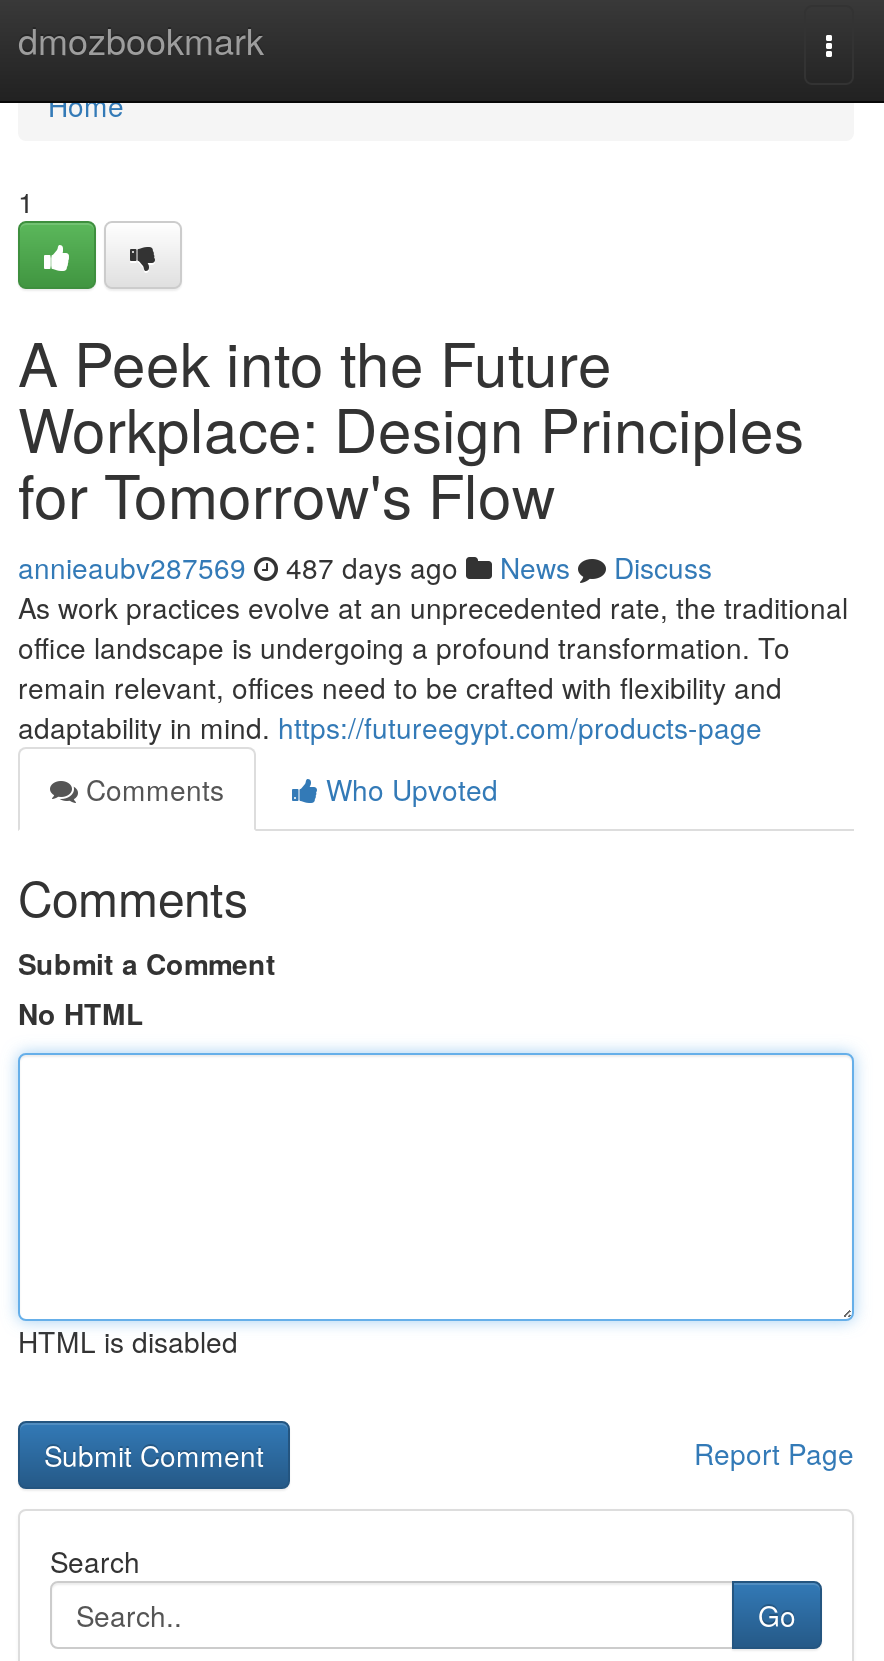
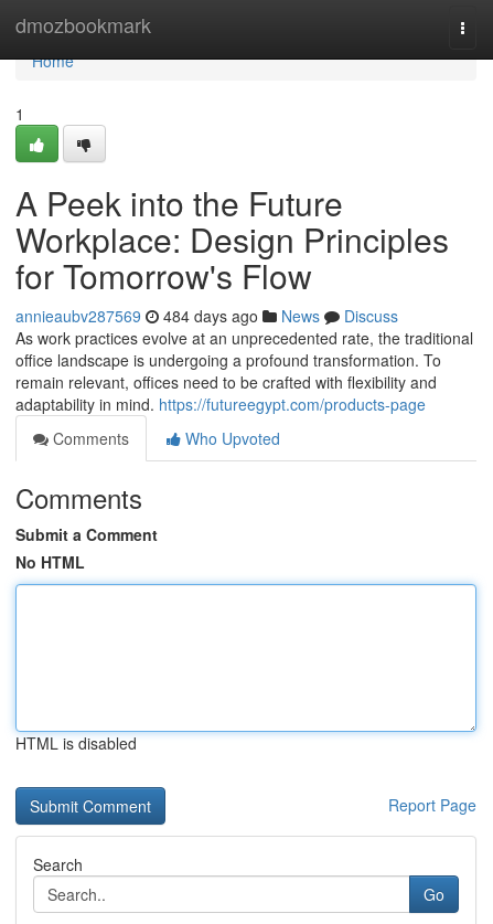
- annieaubv287569 487 days ago News Discuss
+ annieaubv287569 484 days ago News Discuss
